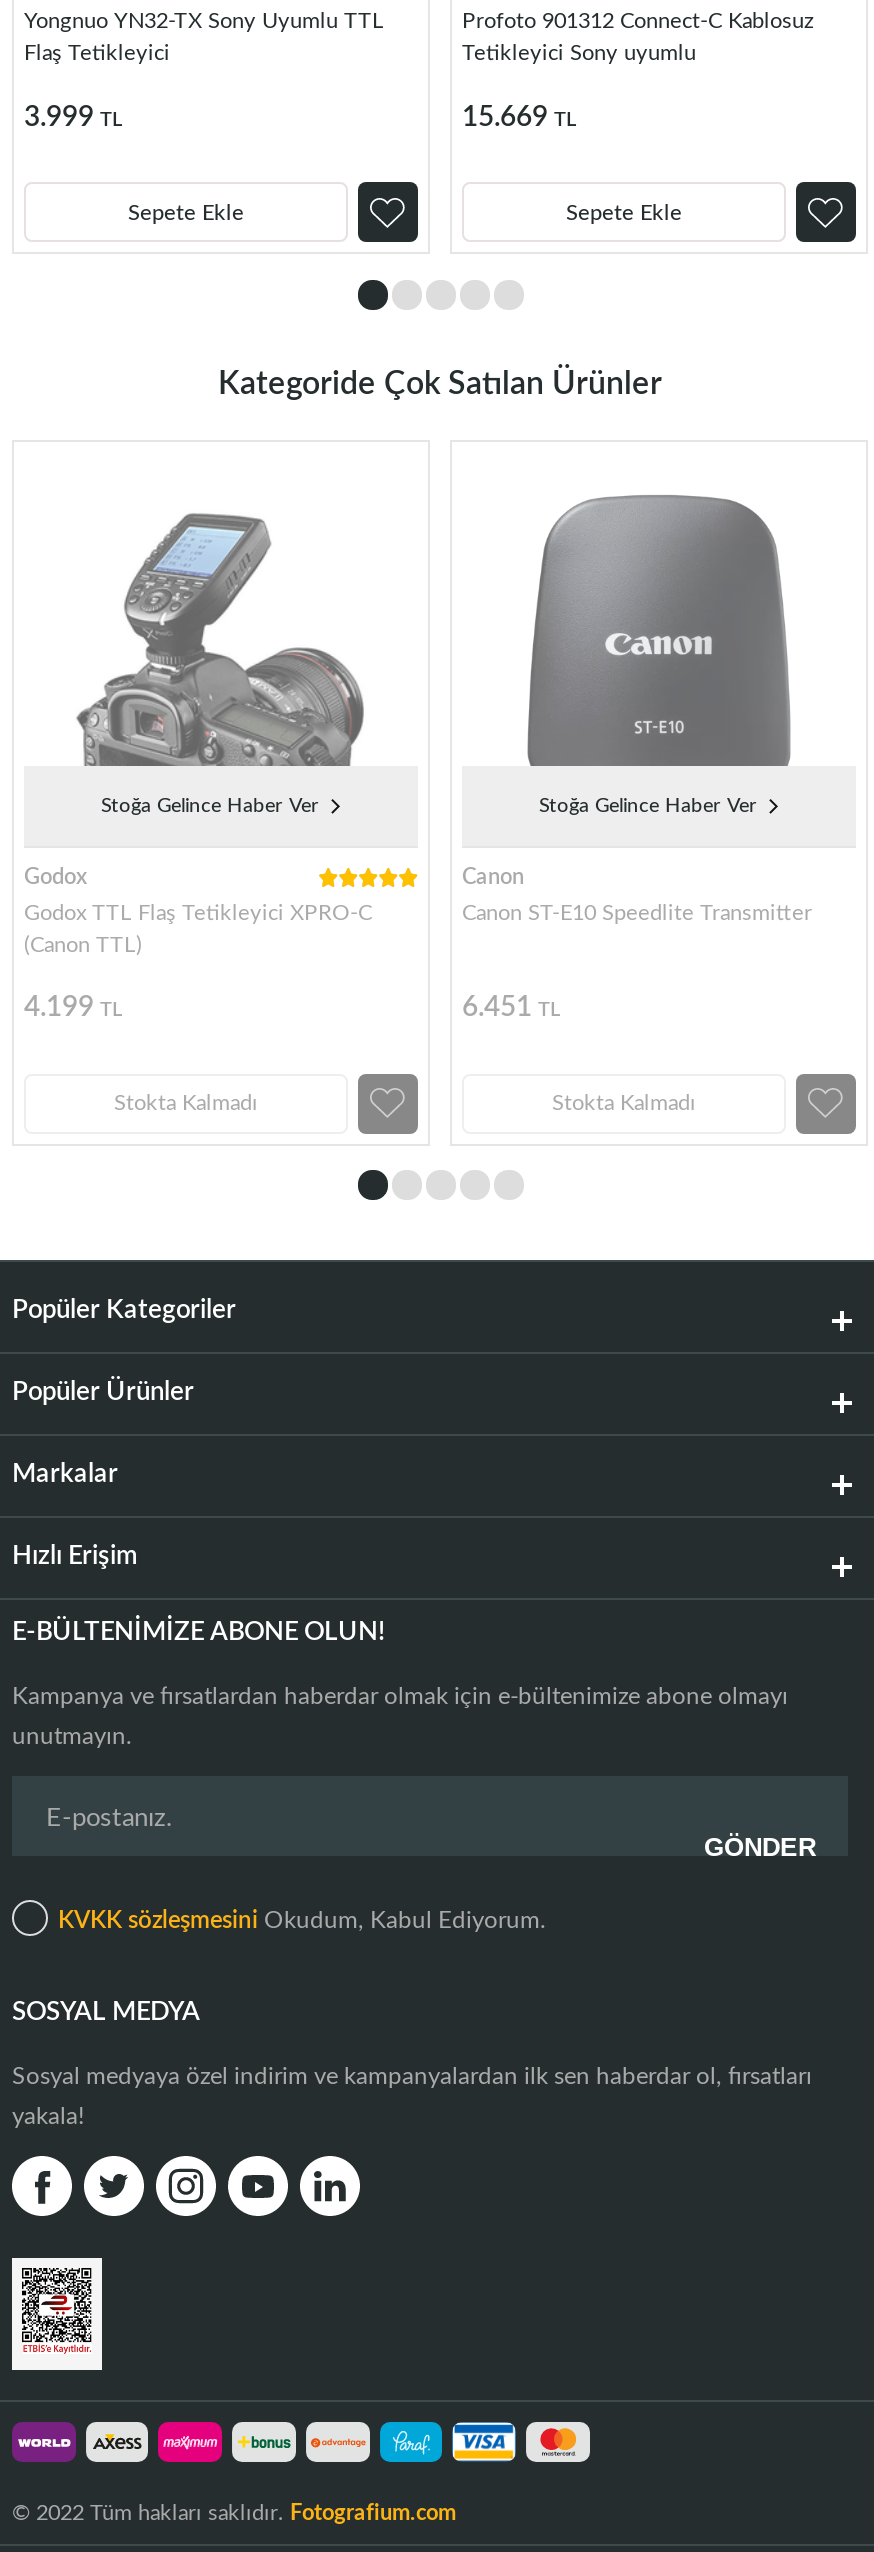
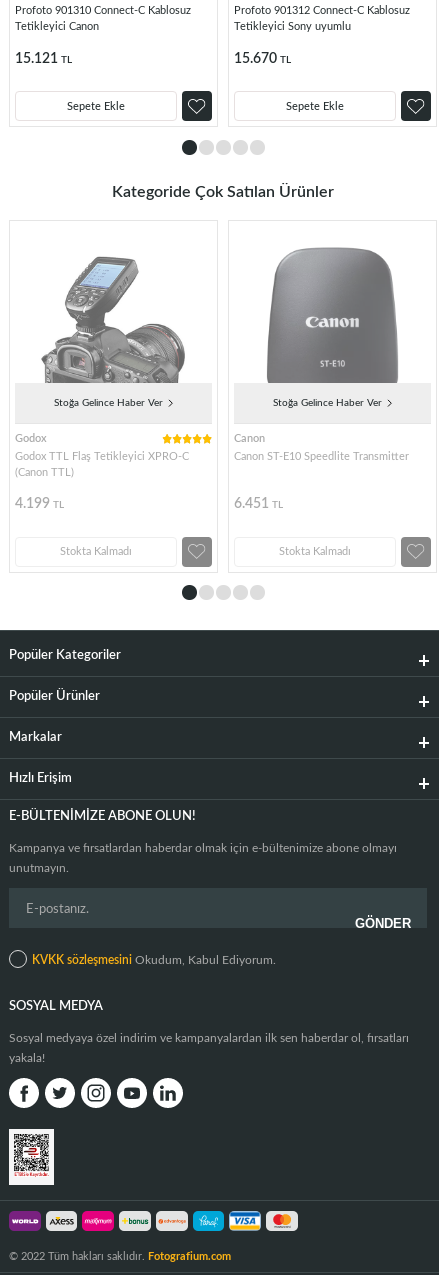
- Yongnuo YN32-TX Sony Uyumlu TTL
+ Profoto 901310 Connect-C Kablosuz

- Flaş Tetikleyici
+ Tetikleyici Canon

- 3.999 TL
+ 15.121 TL

- 15.669 TL
+ 15.670 TL
